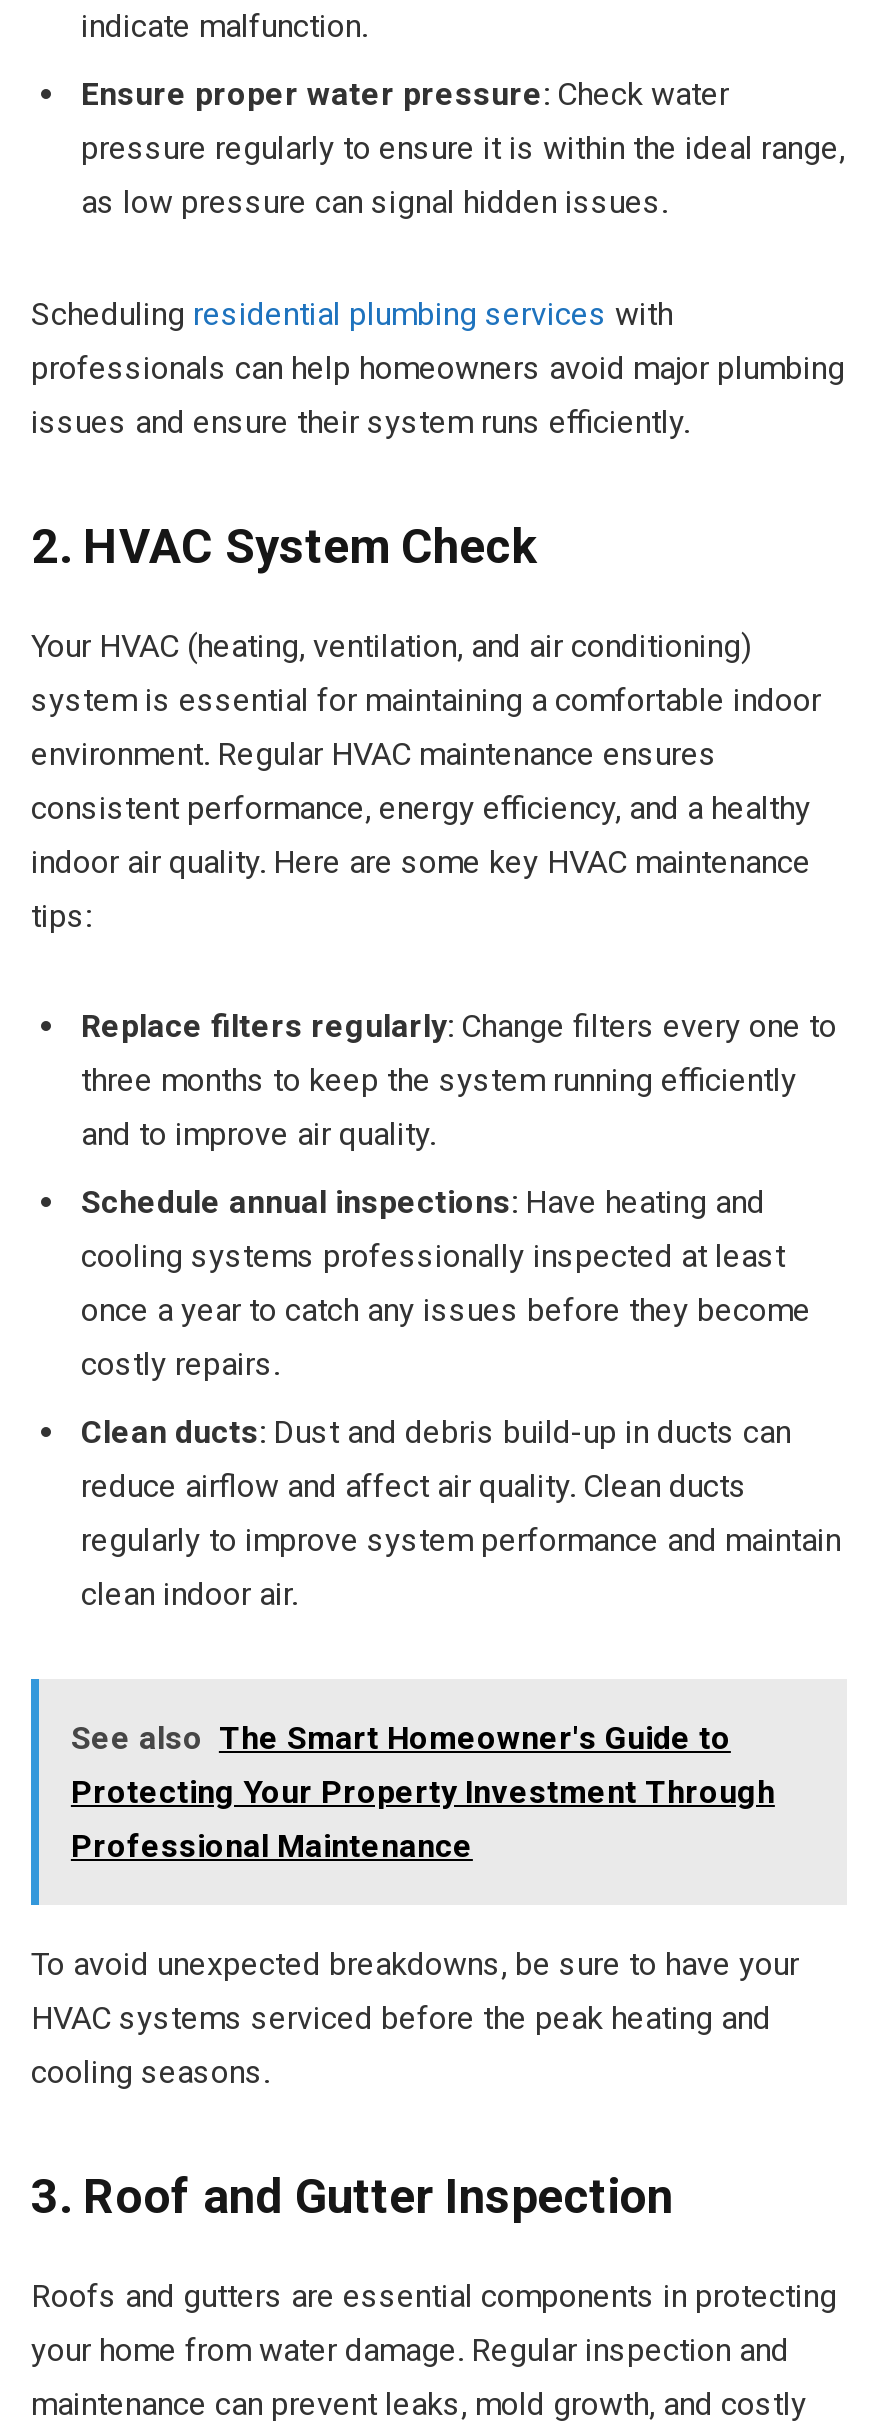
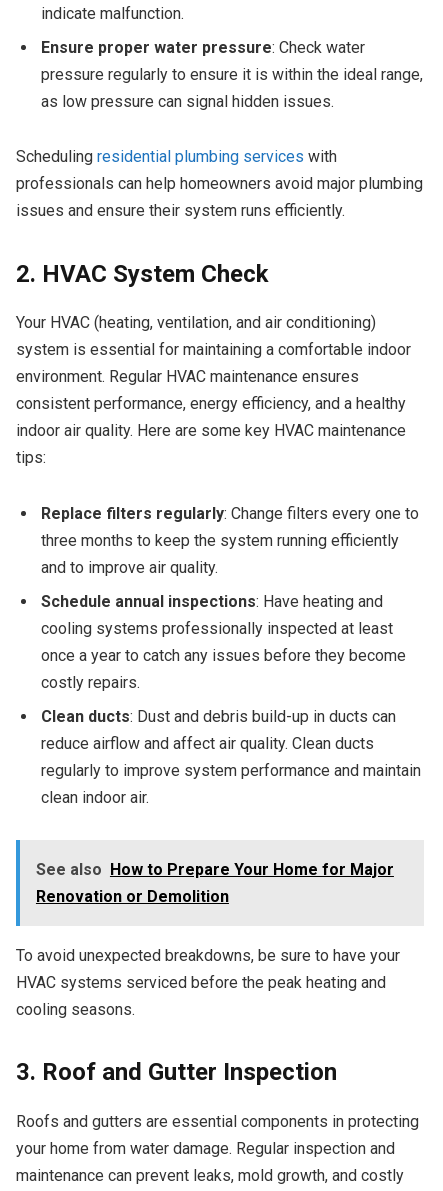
- See also The Smart Homeowner's Guide to
- Protecting Your Property Investment Through
- Professional Maintenance
+ See also How to Prepare Your Home for Major
+ Renovation or Demolition
